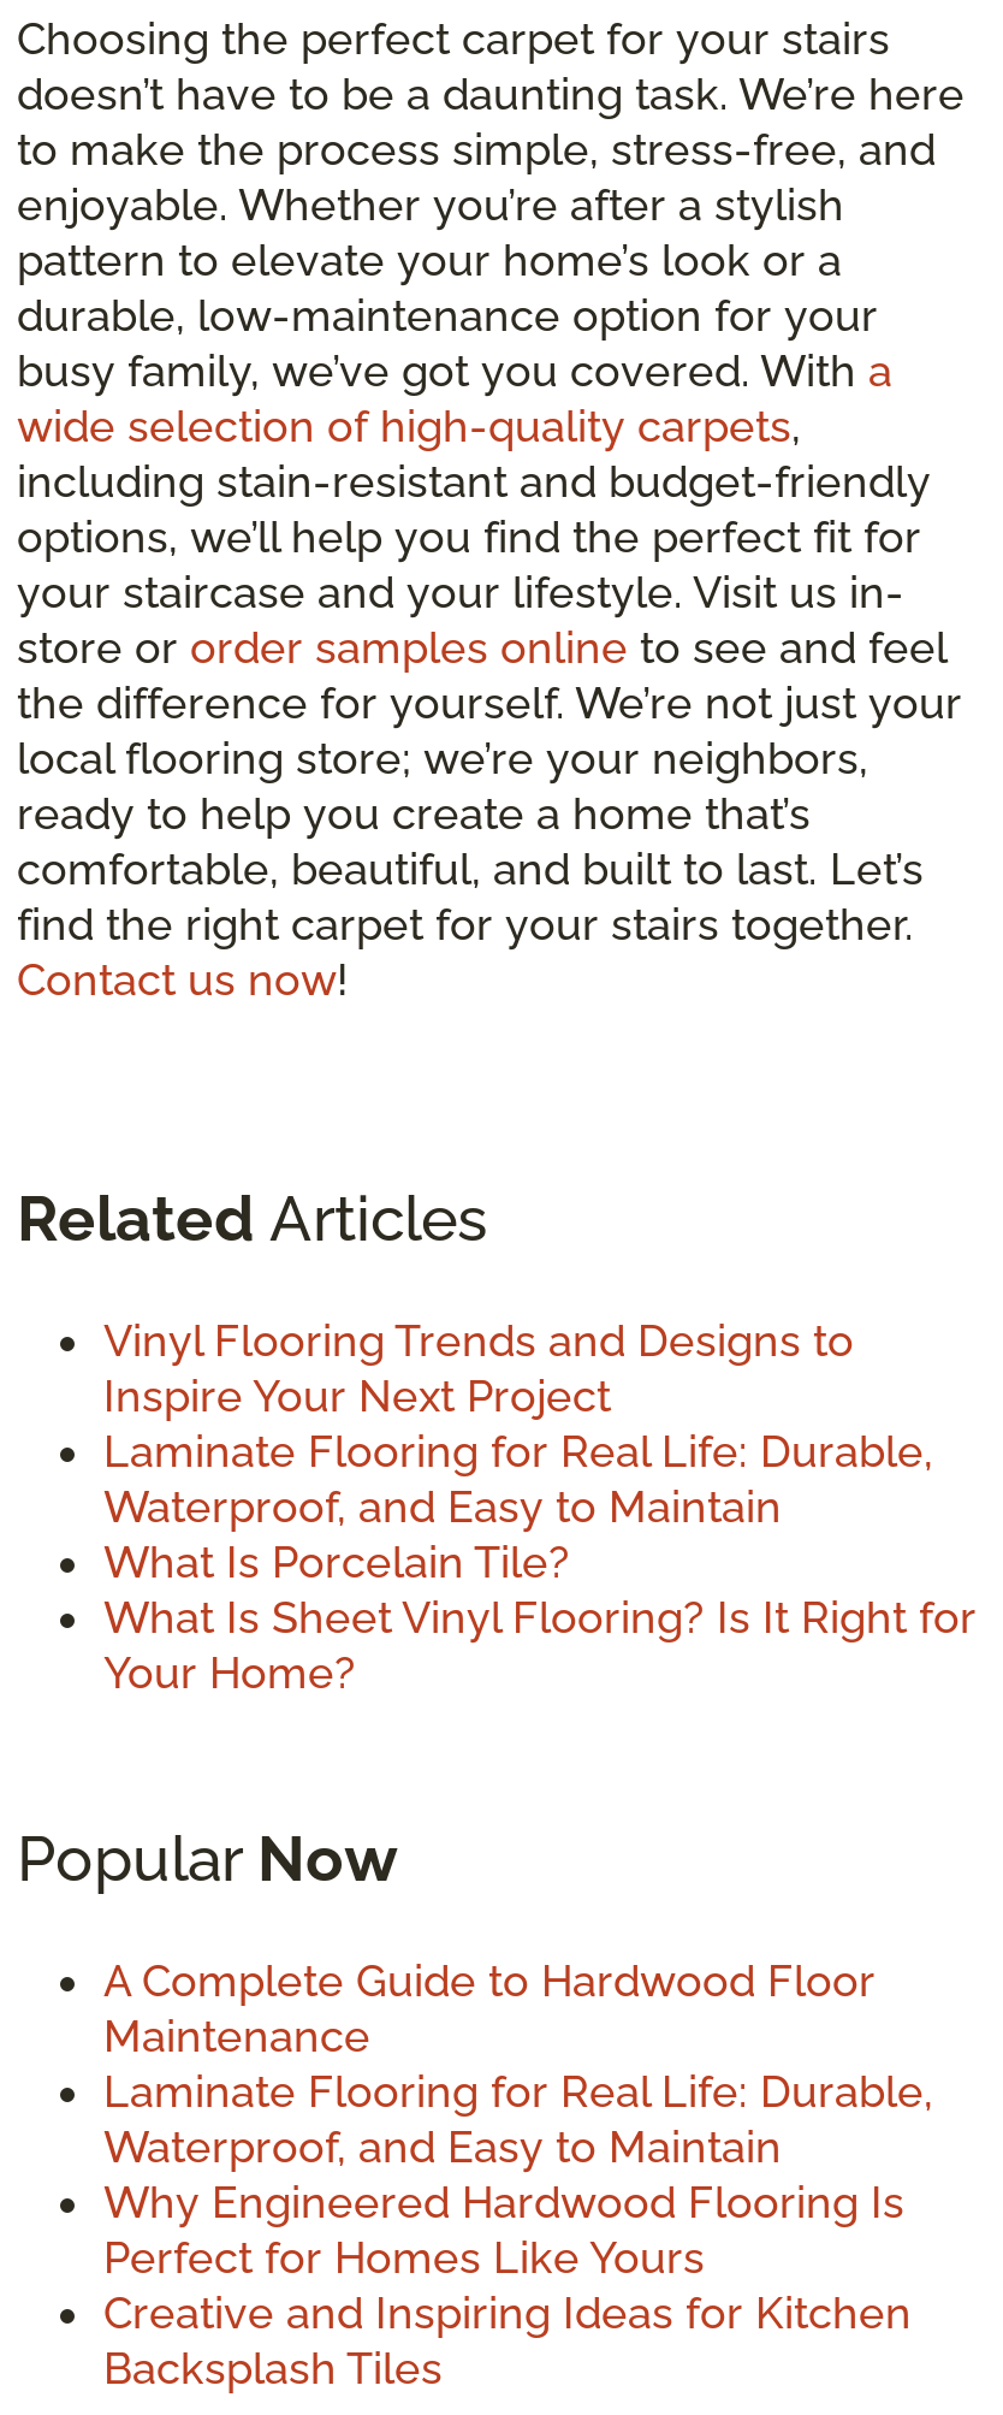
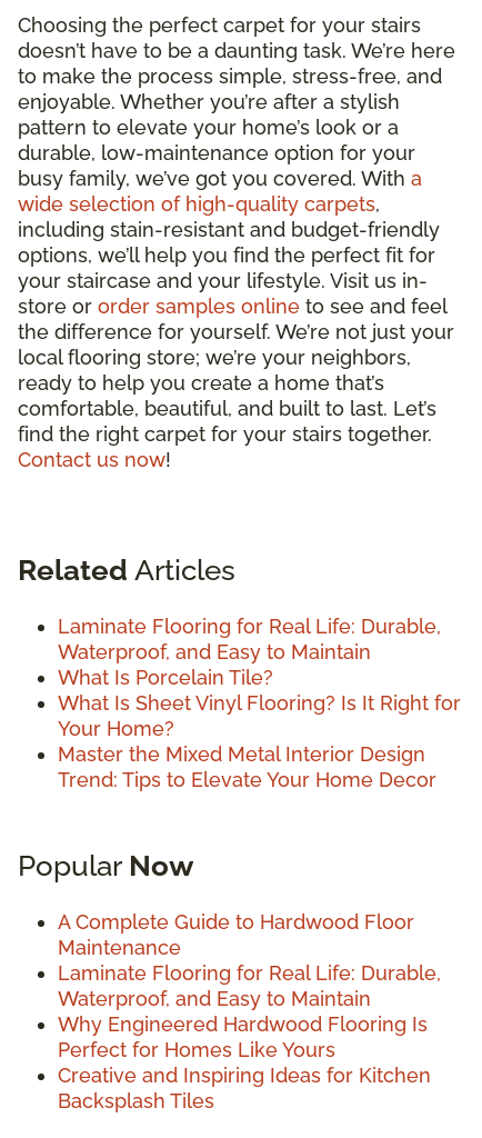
- Vinyl Flooring Trends and Designs to
- Inspire Your Next Project

moved up: Laminate Flooring for Real Life: Durable, | Waterproof, and Easy to Maintain | What Is Porcelain Tile? | What Is Sheet Vinyl Flooring? Is It Right for | Your Home?

+ Master the Mixed Metal Interior Design
+ Trend: Tips to Elevate Your Home Decor
